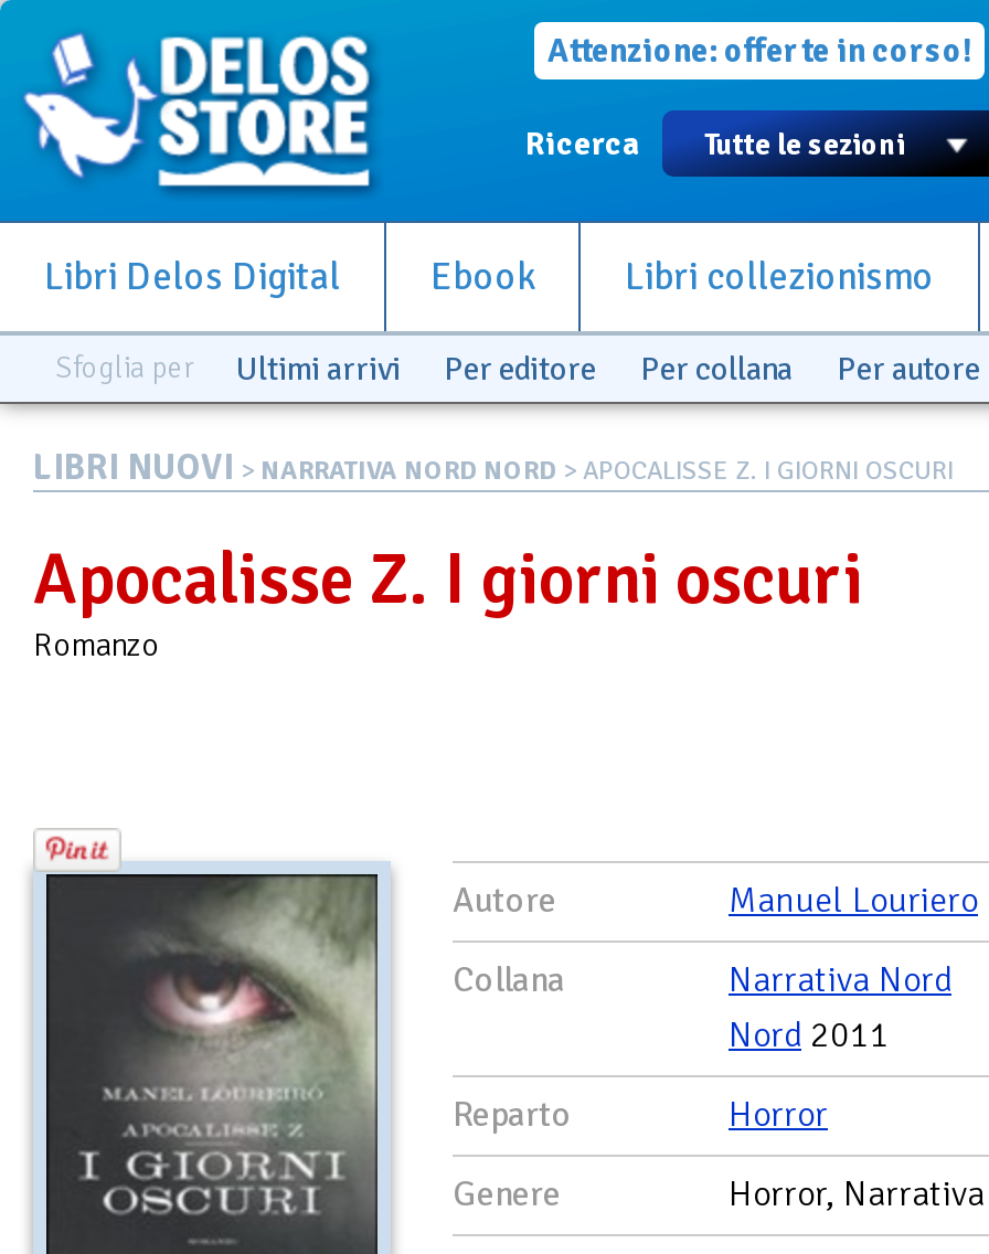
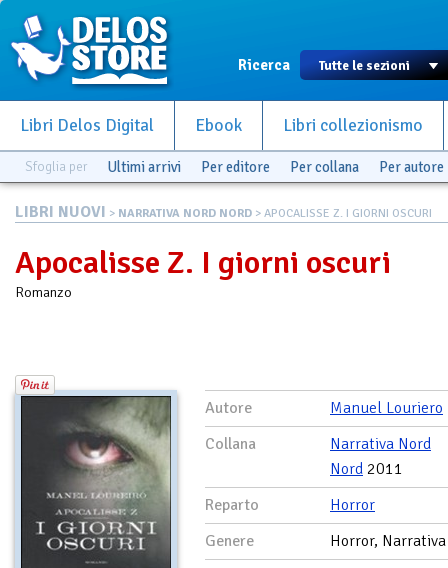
- Attenzione: offerte in corso!
